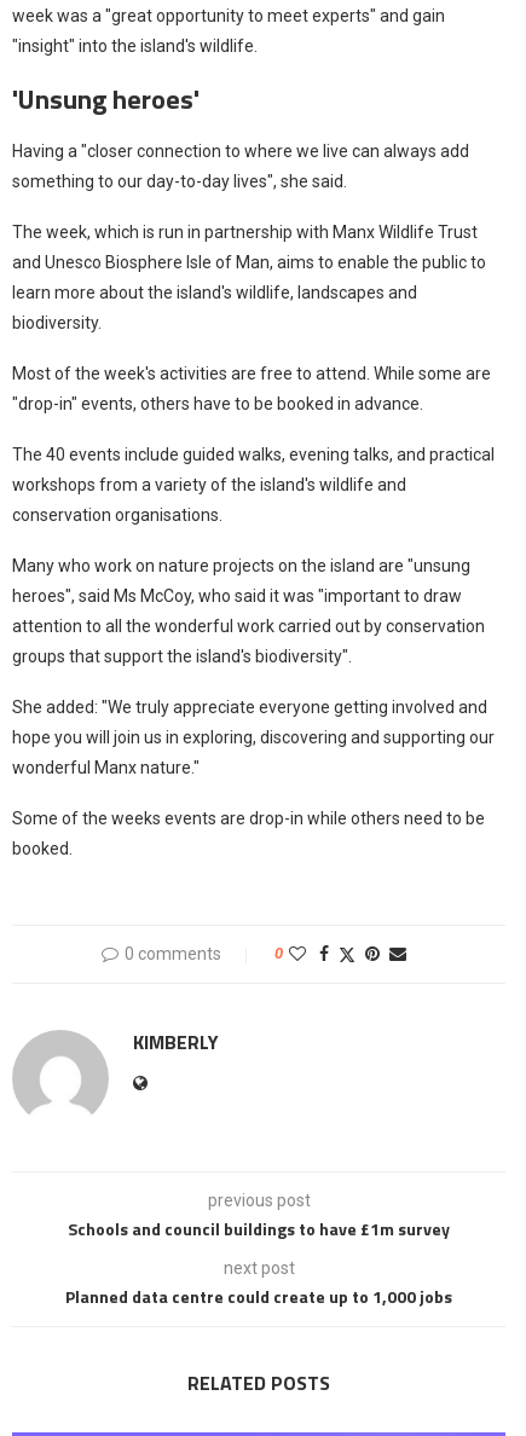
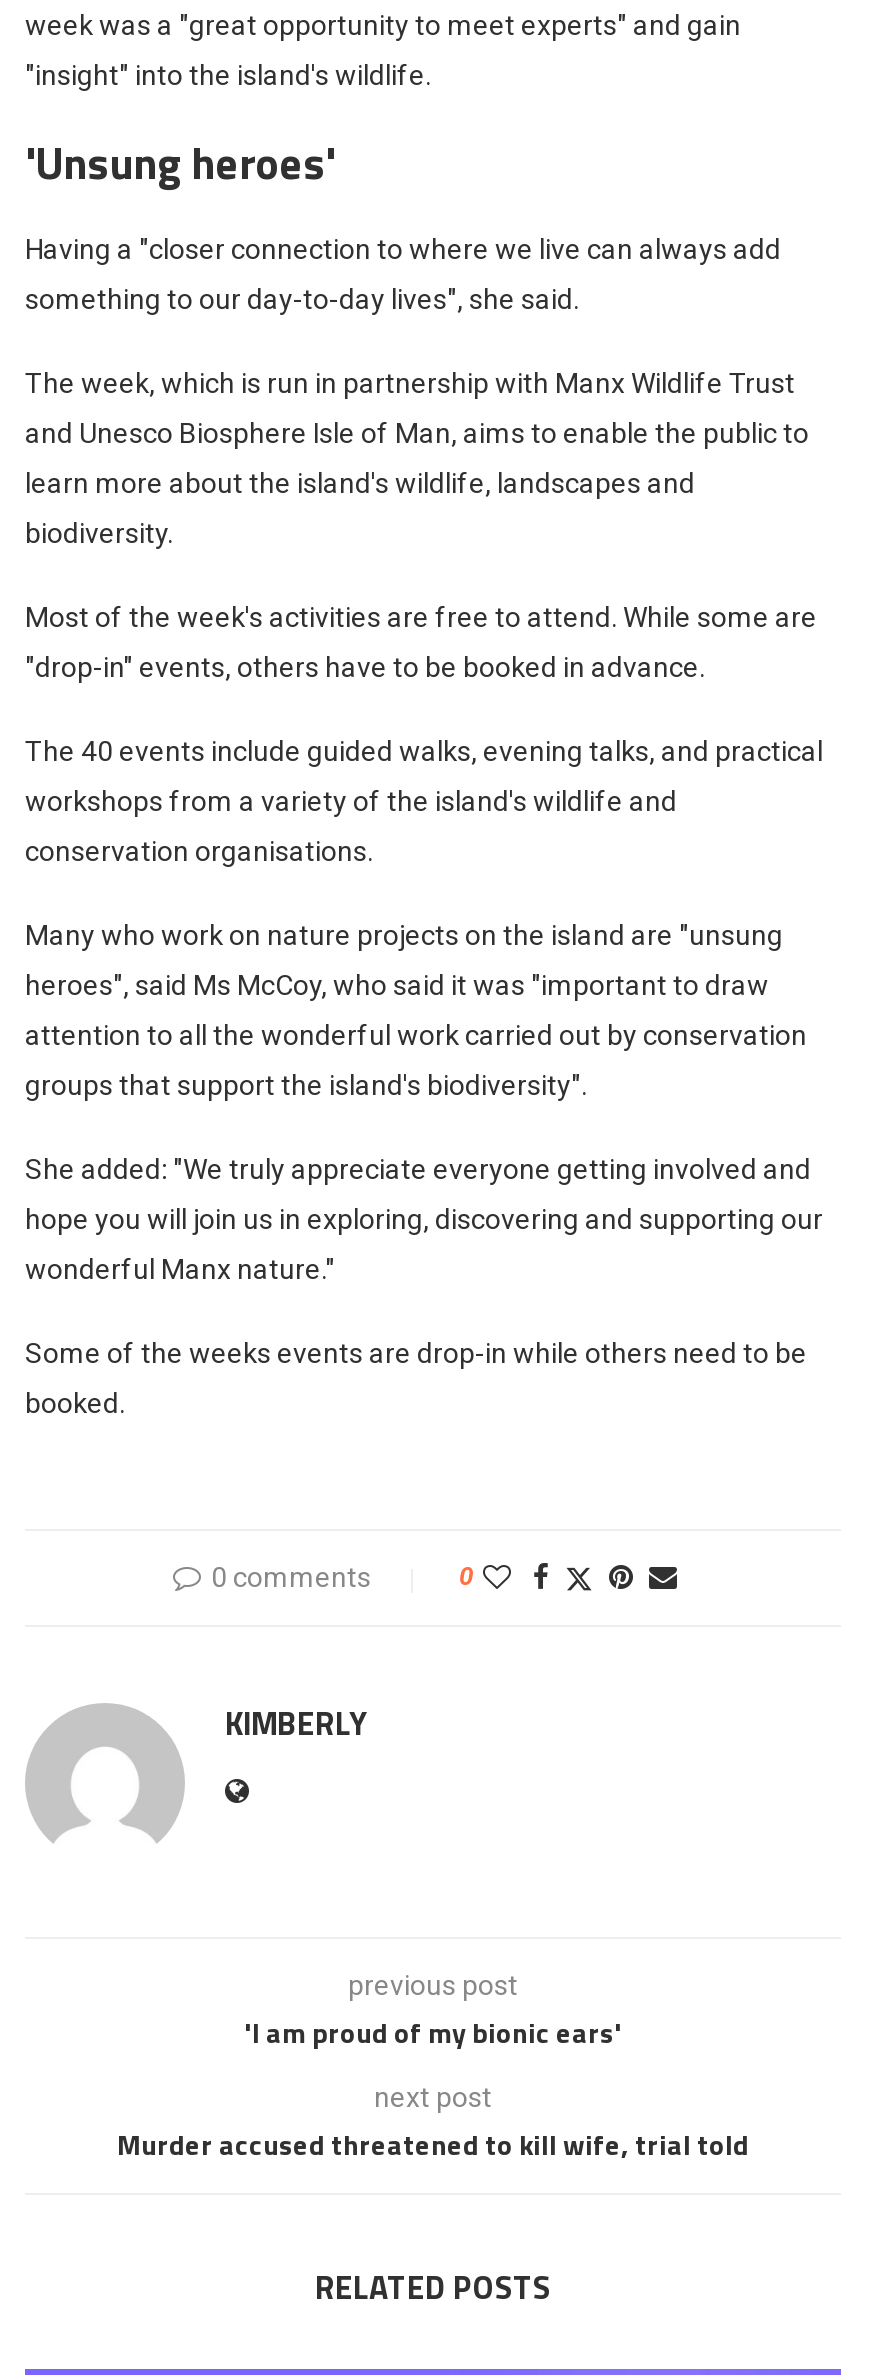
- Schools and council buildings to have £1m survey
+ 'I am proud of my bionic ears'

- Planned data centre could create up to 1,000 jobs
+ Murder accused threatened to kill wife, trial told
